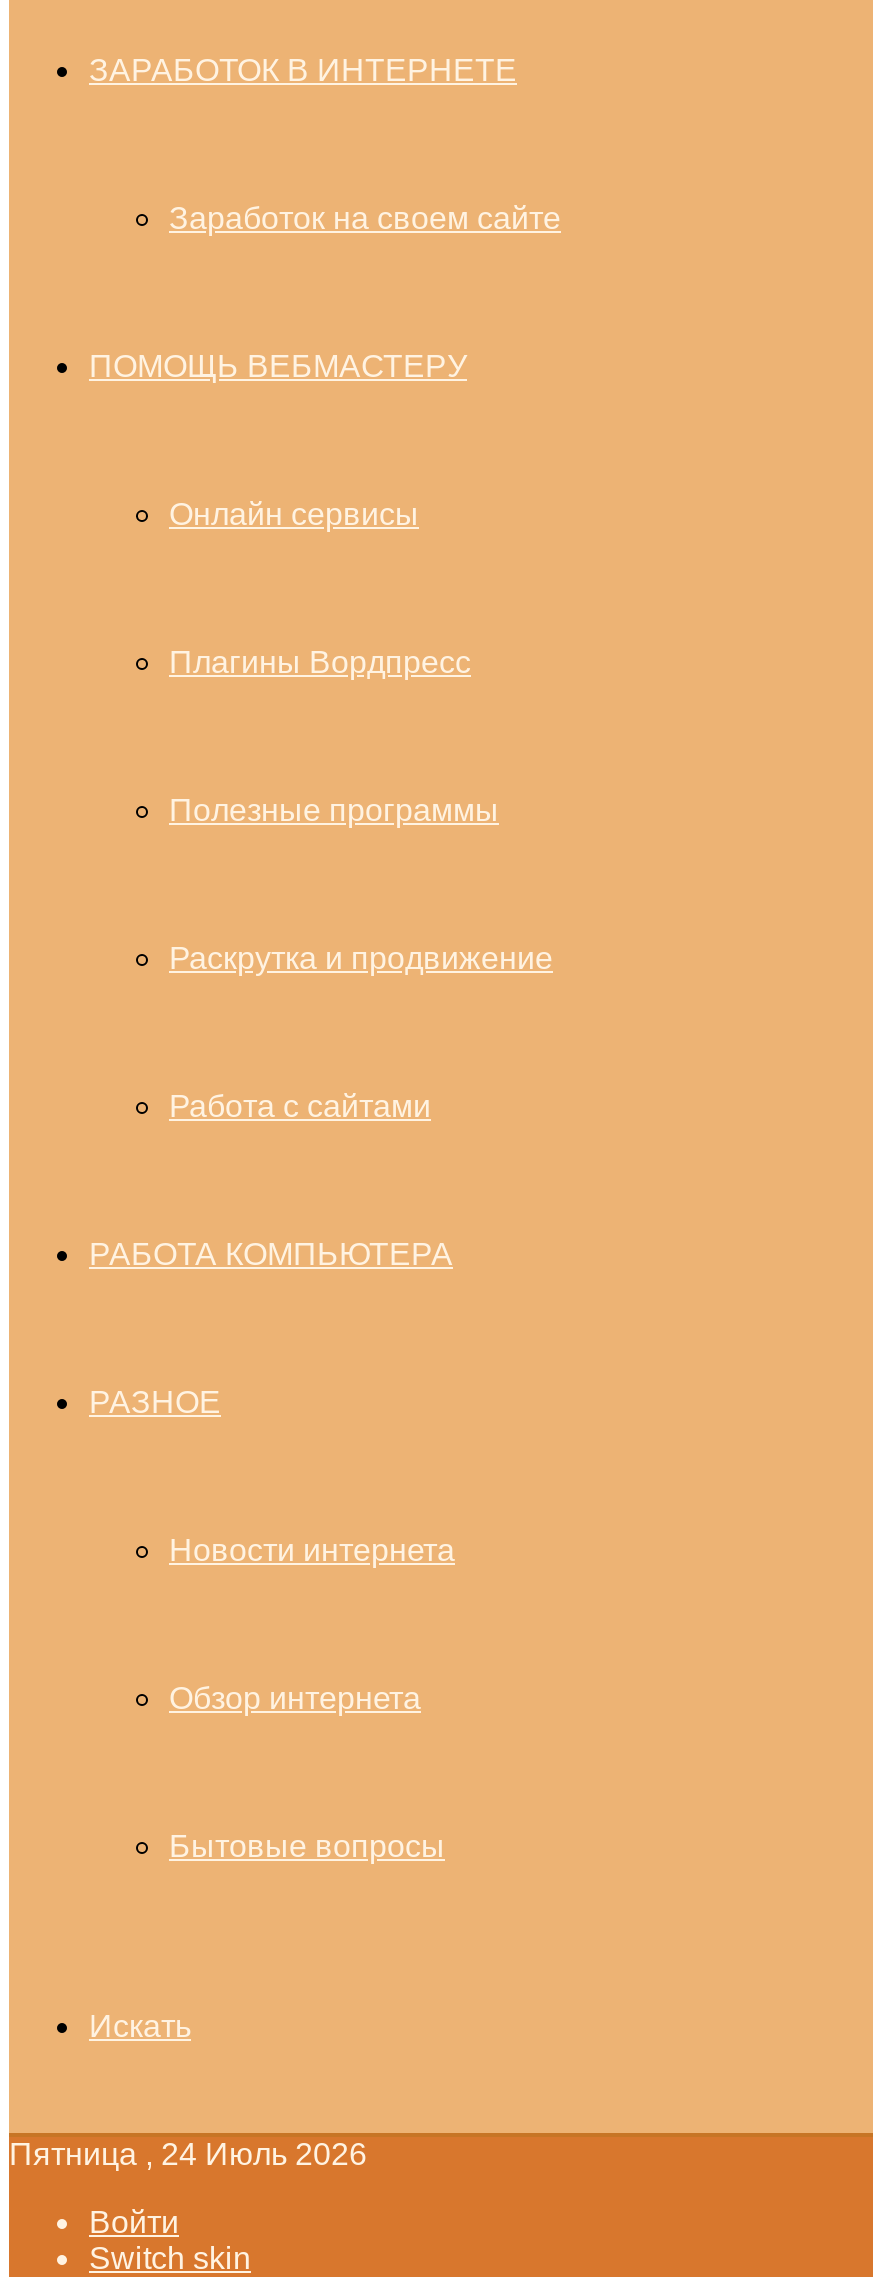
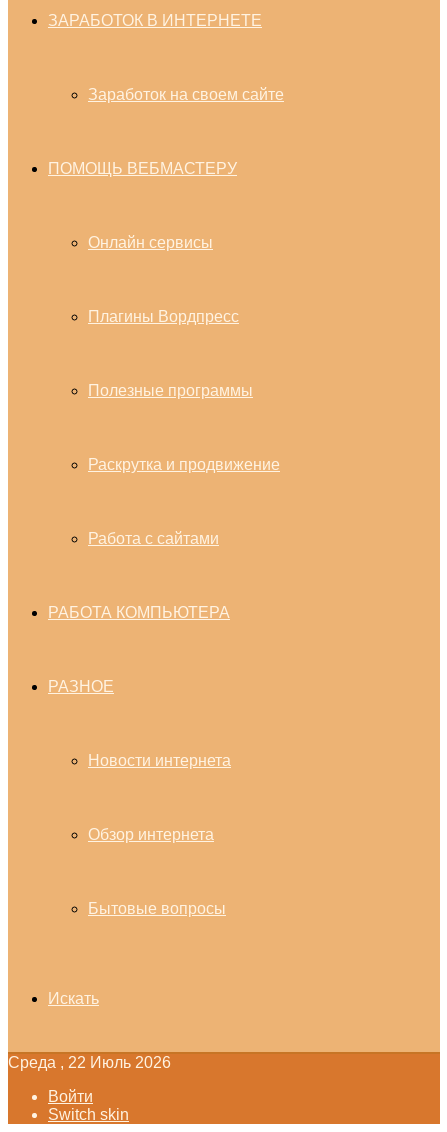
- Пятница , 24 Июль 2026
+ Среда , 22 Июль 2026
